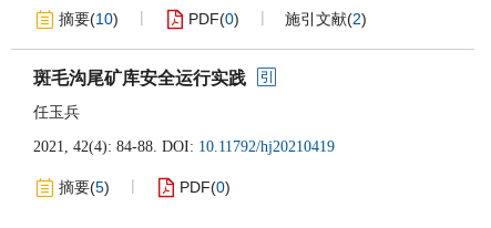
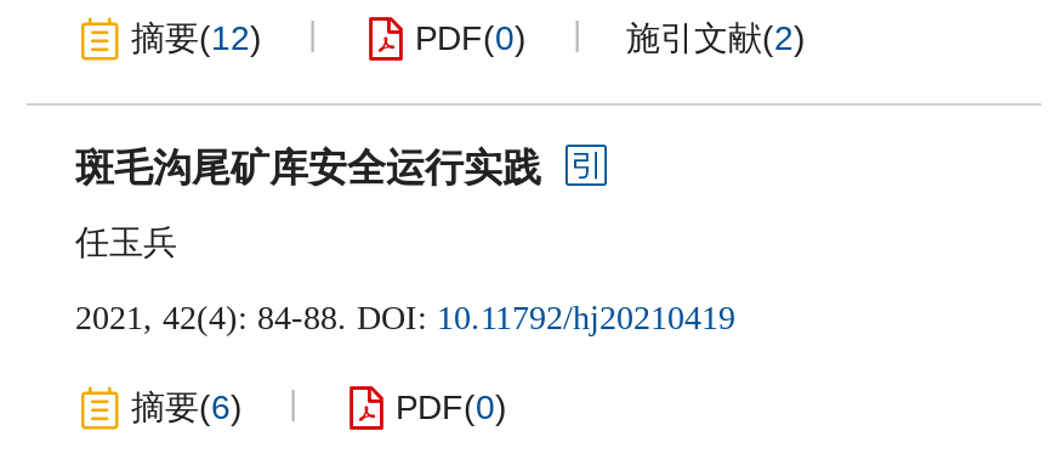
- 摘要(10)
+ 摘要(12)

- 摘要(5)
+ 摘要(6)
